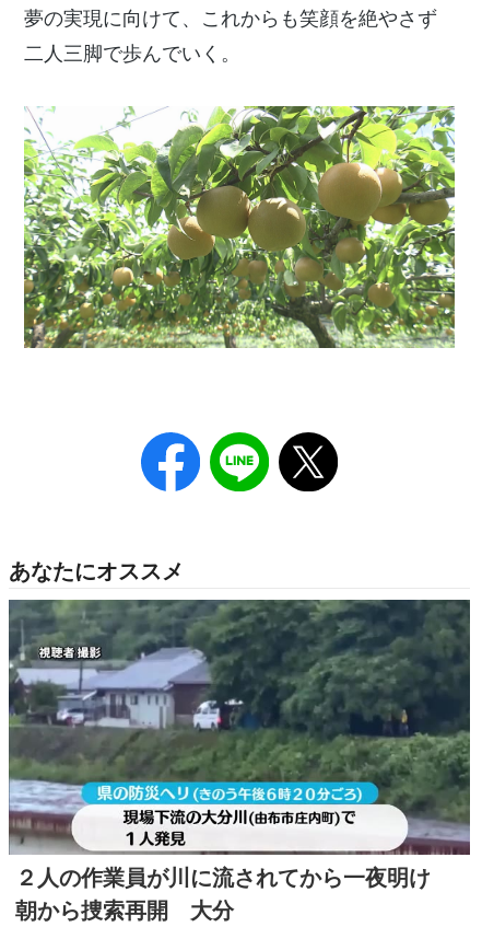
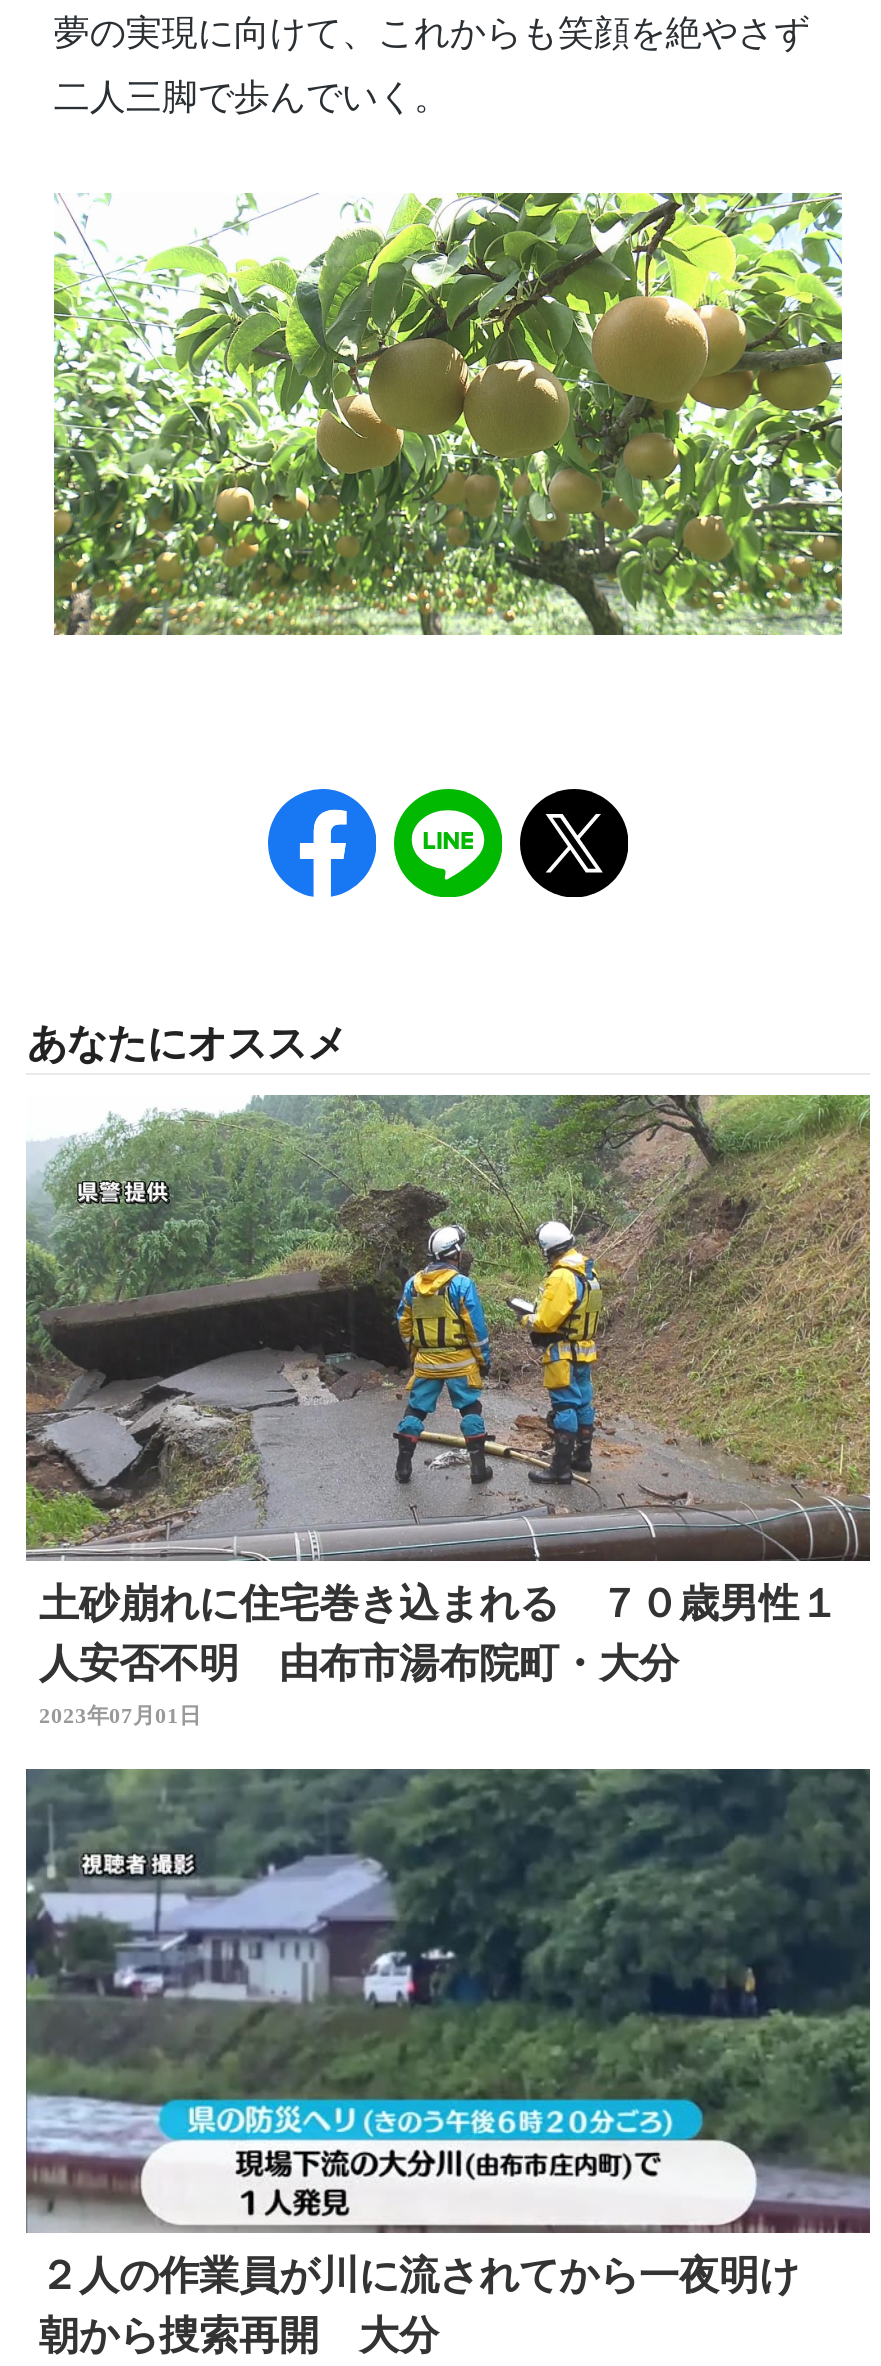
+ [image]
+ 土砂崩れに住宅巻き込まれる ７０歳男性１
+ 人安否不明 由布市湯布院町・大分
+ 2023年07月01日
